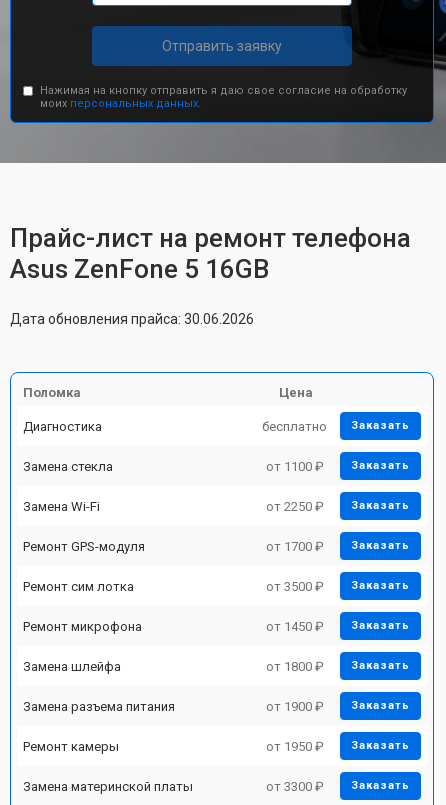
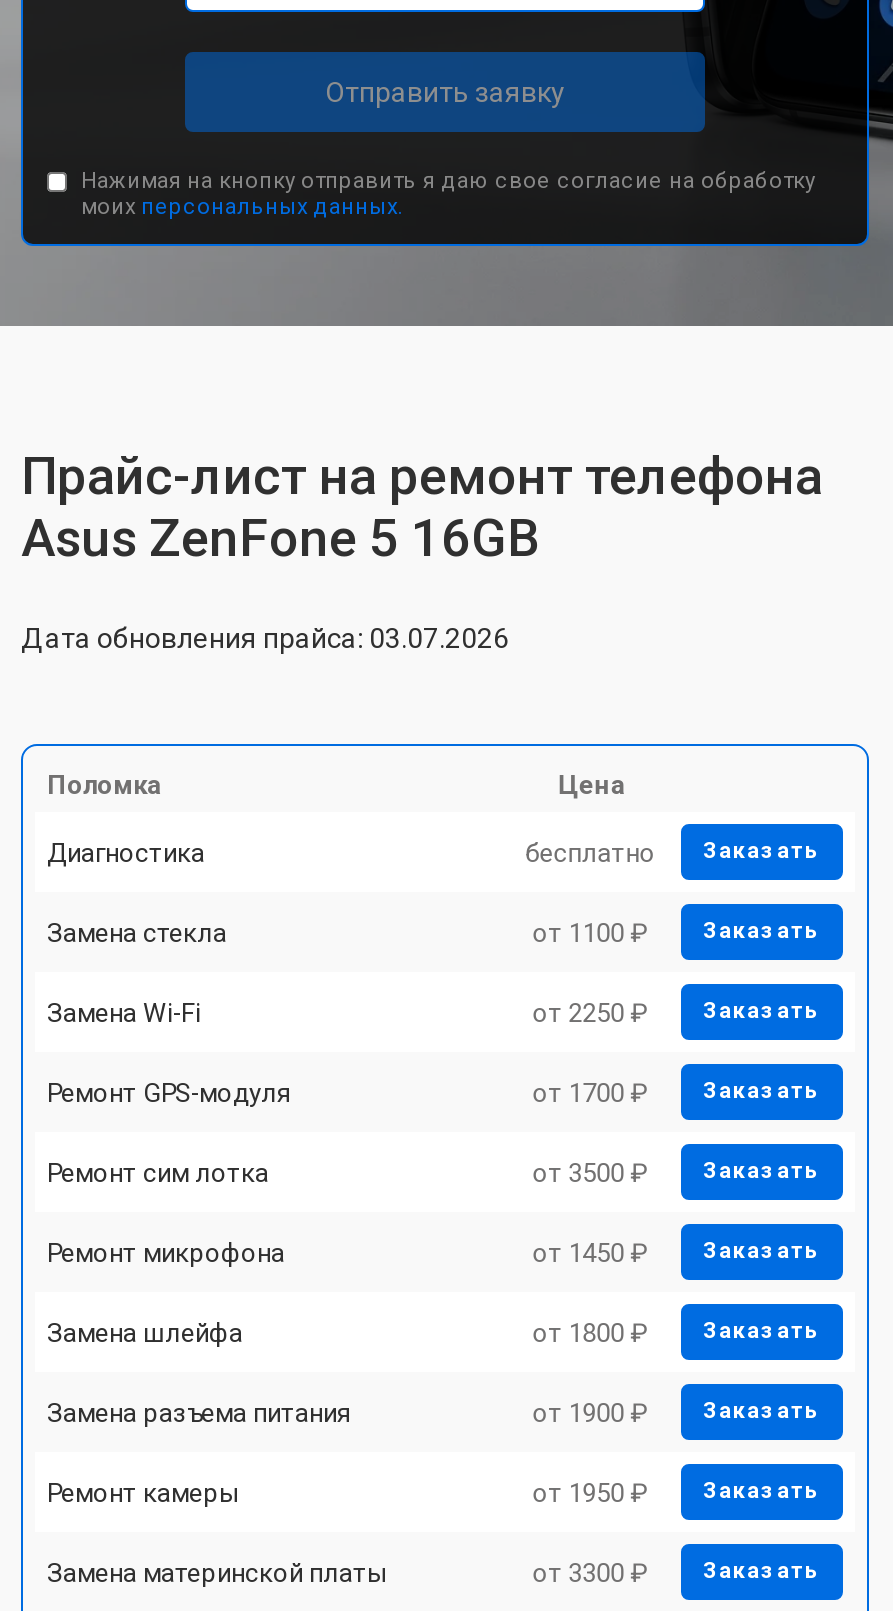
- Дата обновления прайса: 30.06.2026
+ Дата обновления прайса: 03.07.2026
